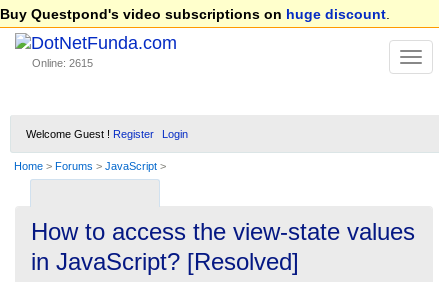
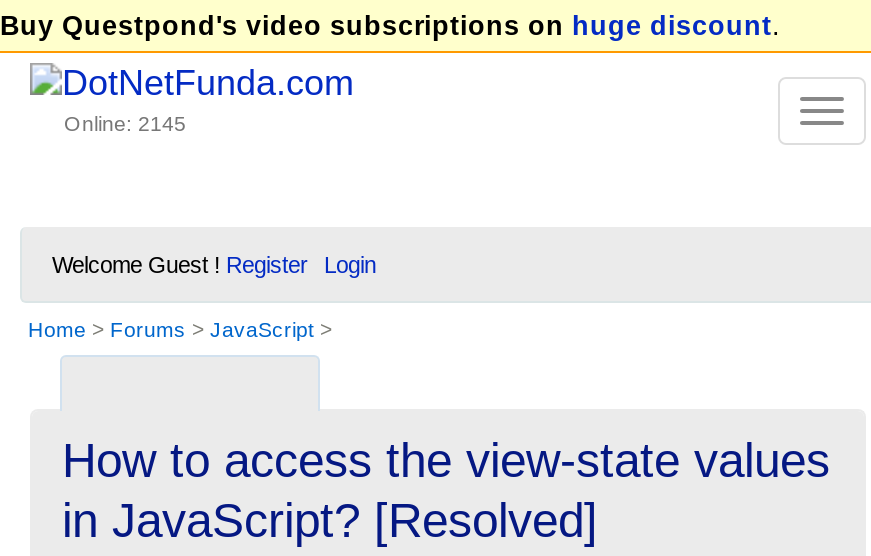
- Online: 2615
+ Online: 2145
